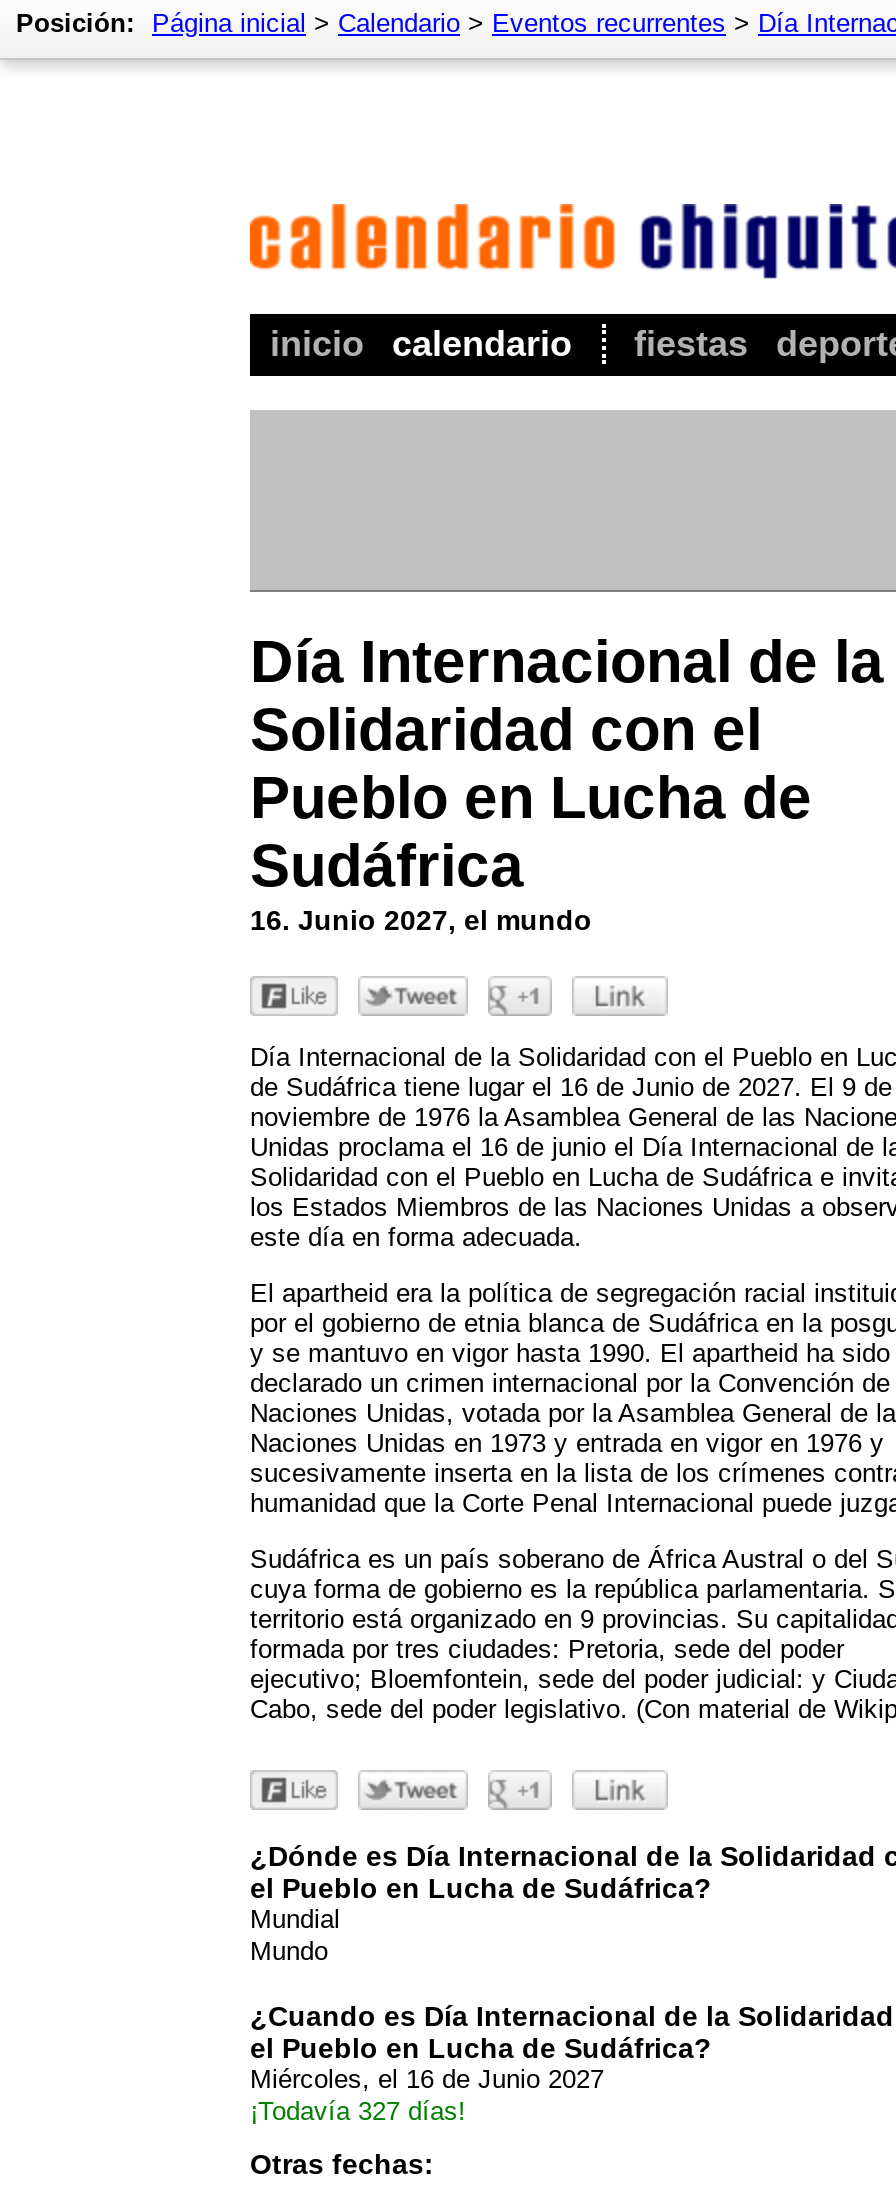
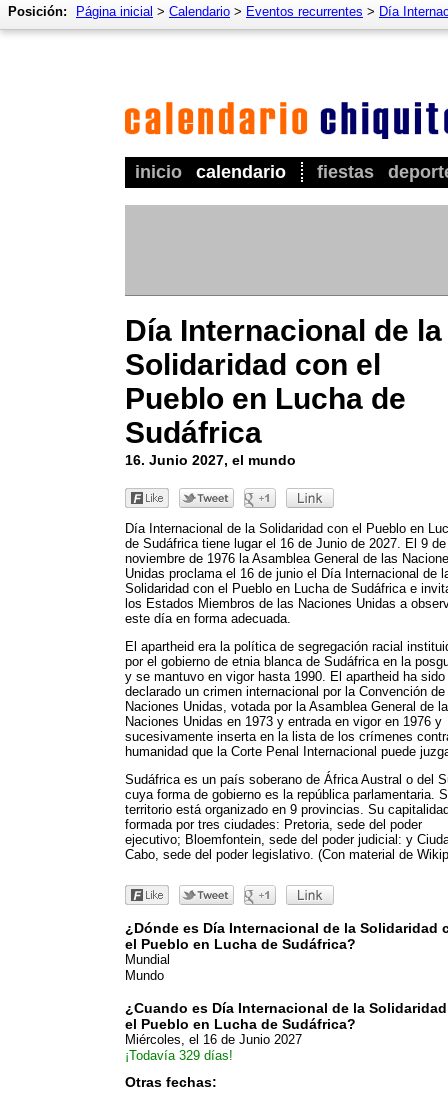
- ¡Todavía 327 días!
+ ¡Todavía 329 días!
